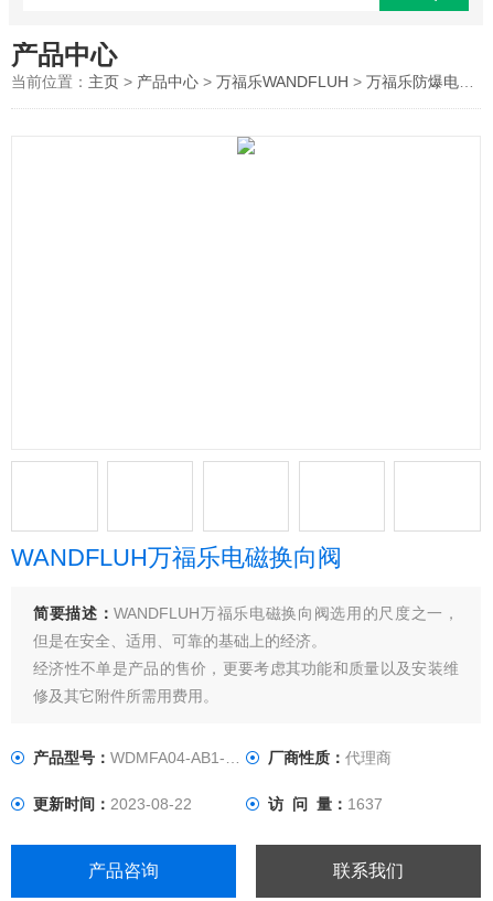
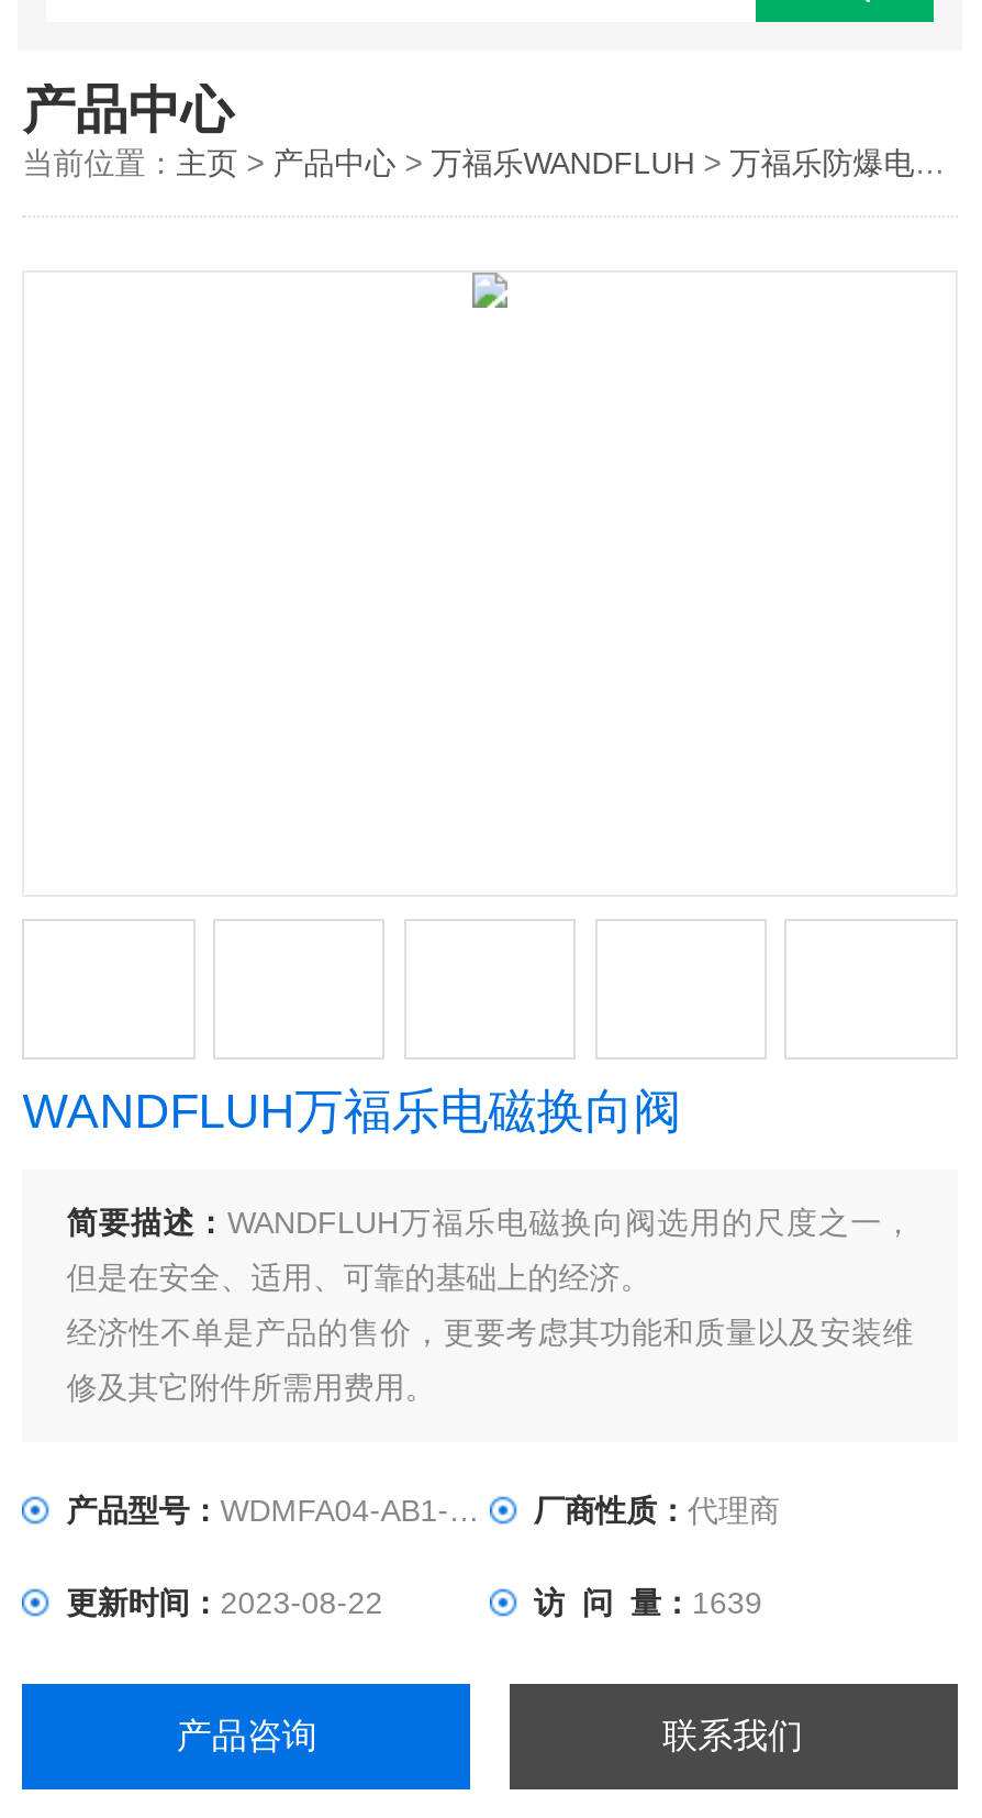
- 访 问 量：1637
+ 访 问 量：1639
